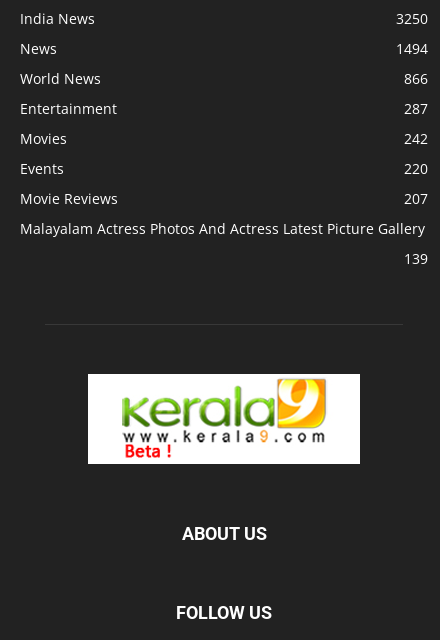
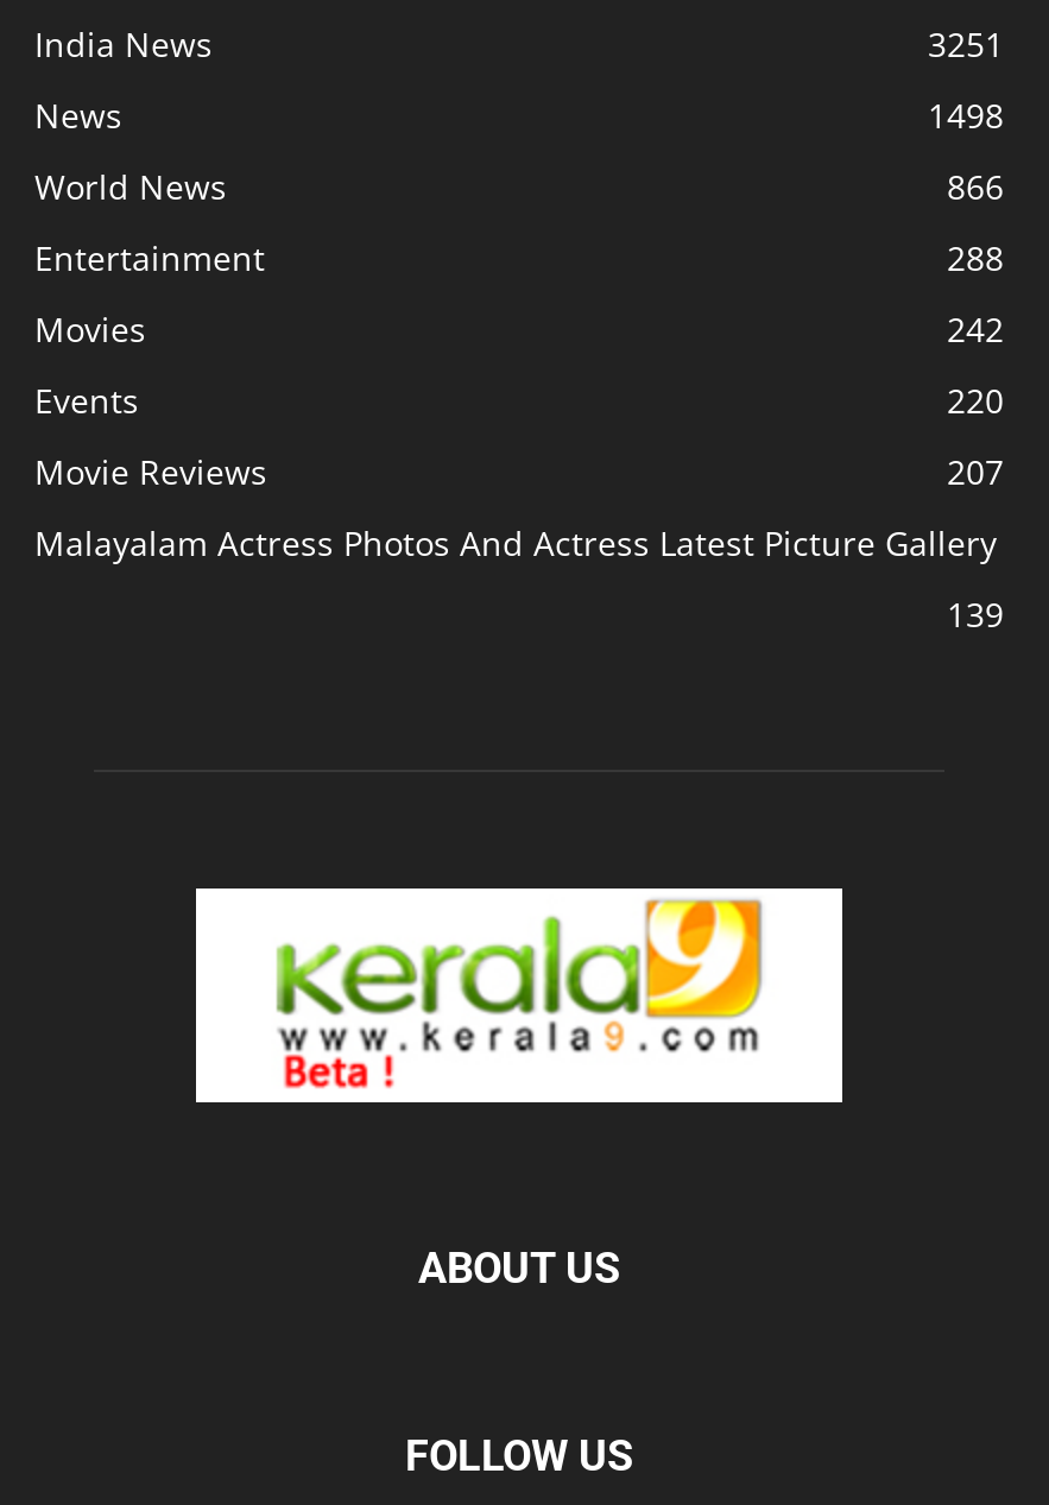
- 3250
+ 3251

- 1494
+ 1498

- 287
+ 288
